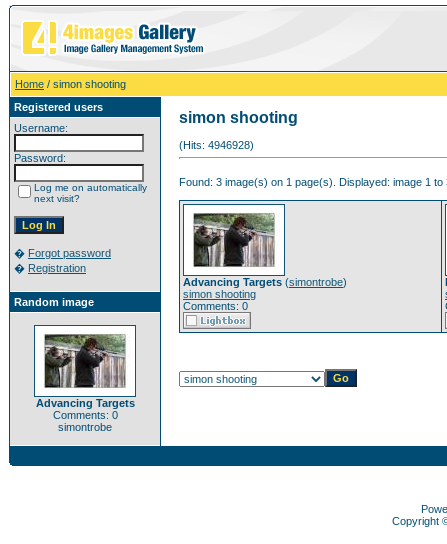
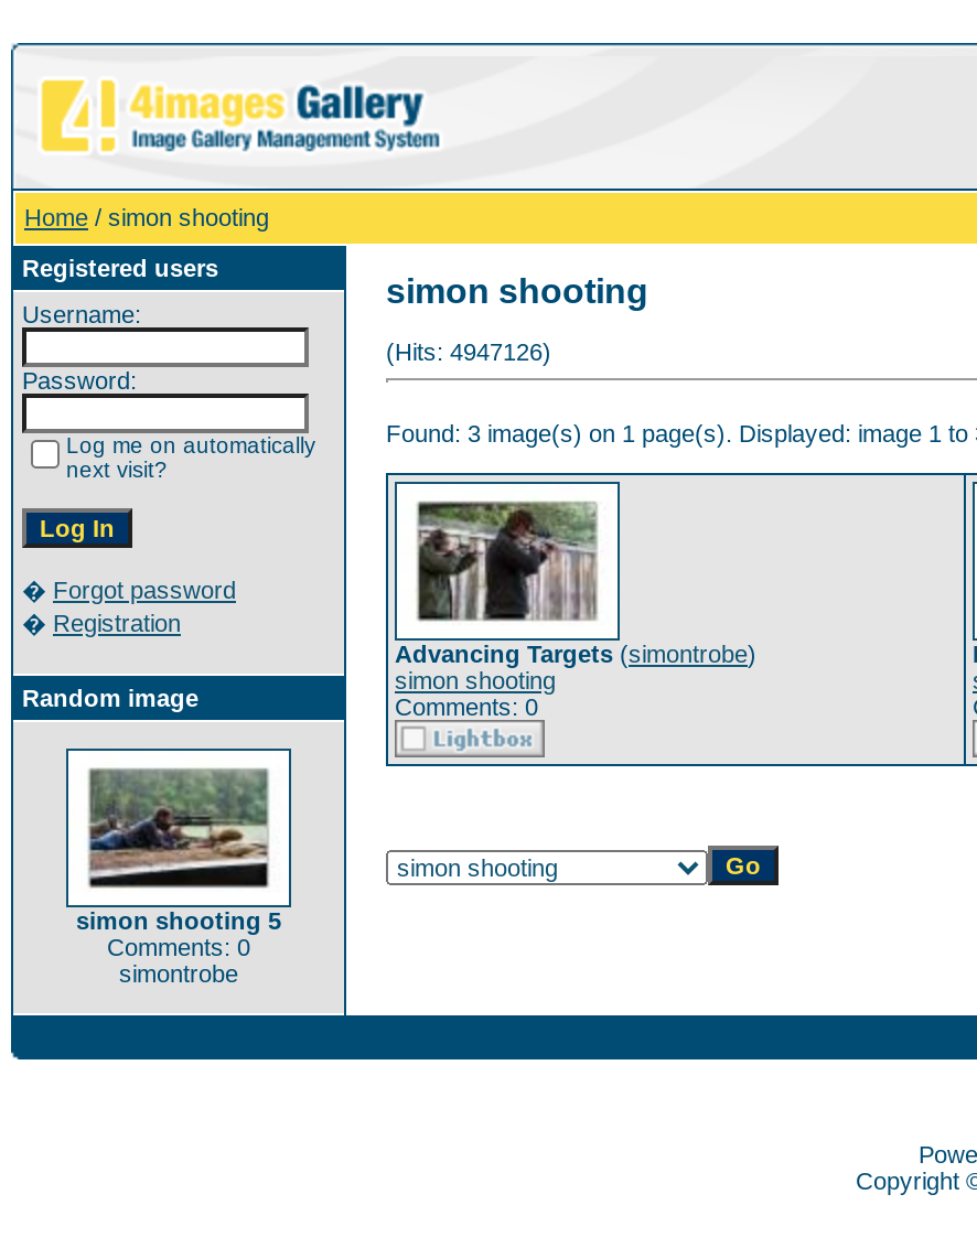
- (Hits: 4946928)
+ (Hits: 4947126)

- [image]
- Advancing Targets
+ [image]
+ simon shooting 5
